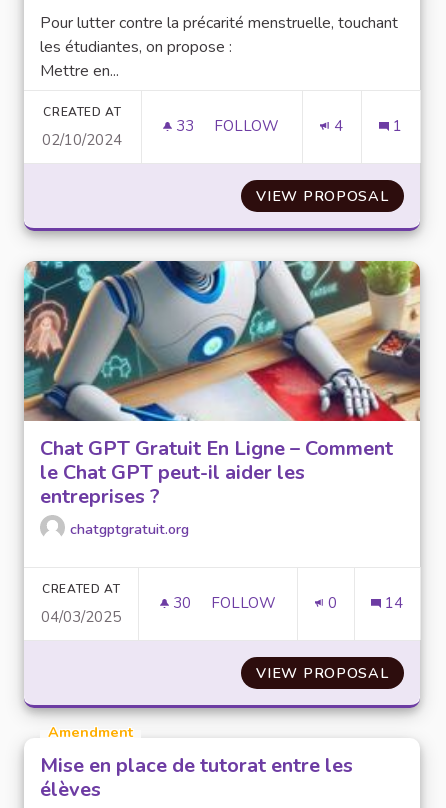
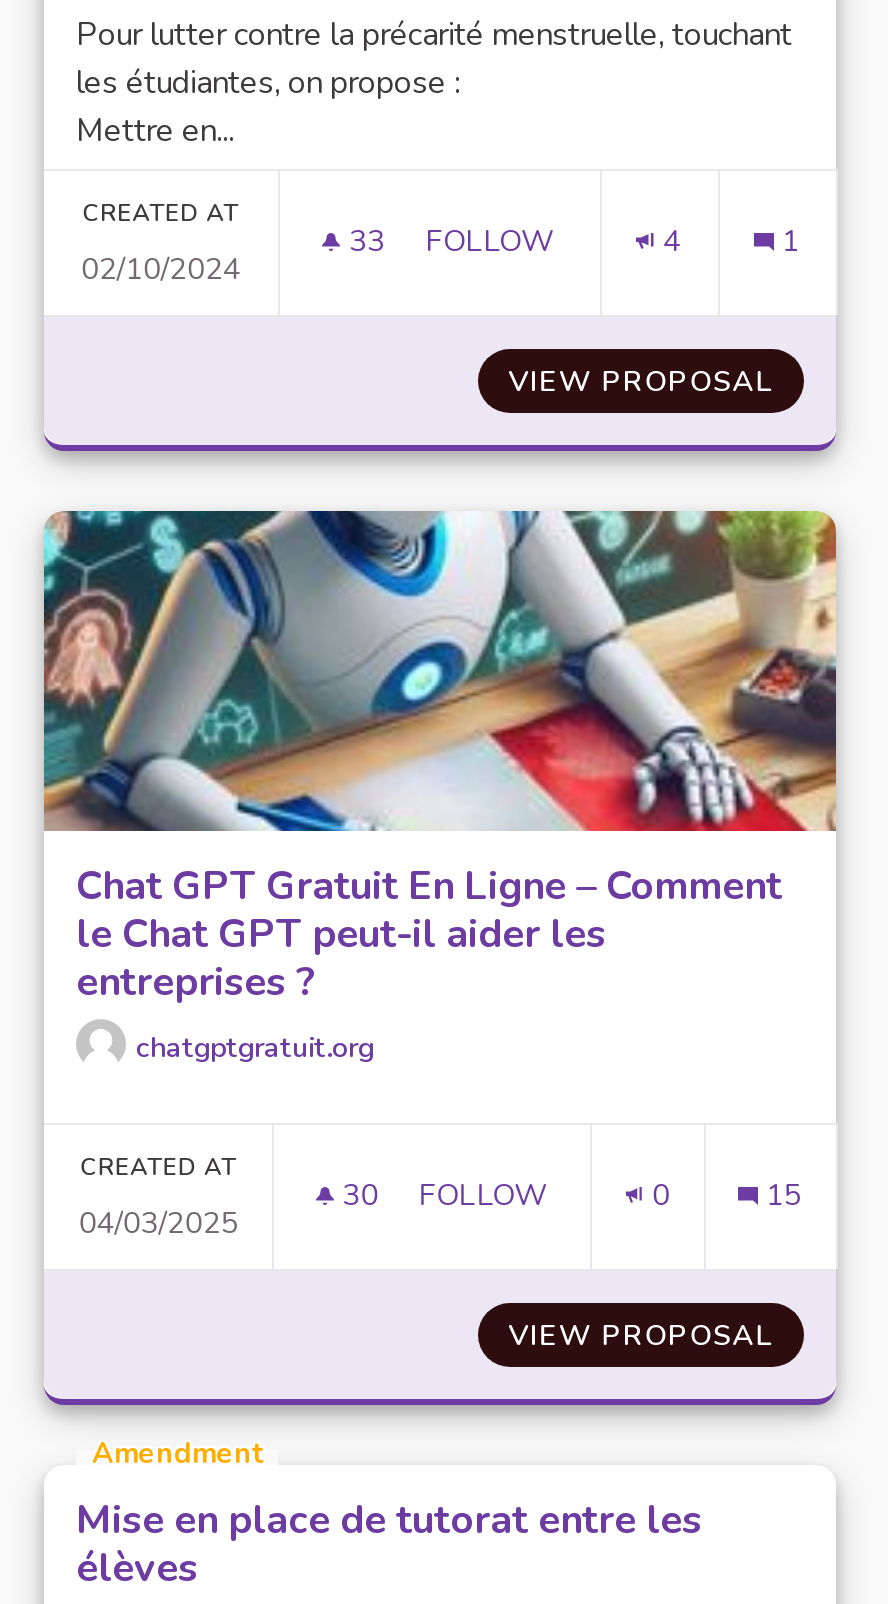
- 14
+ 15
